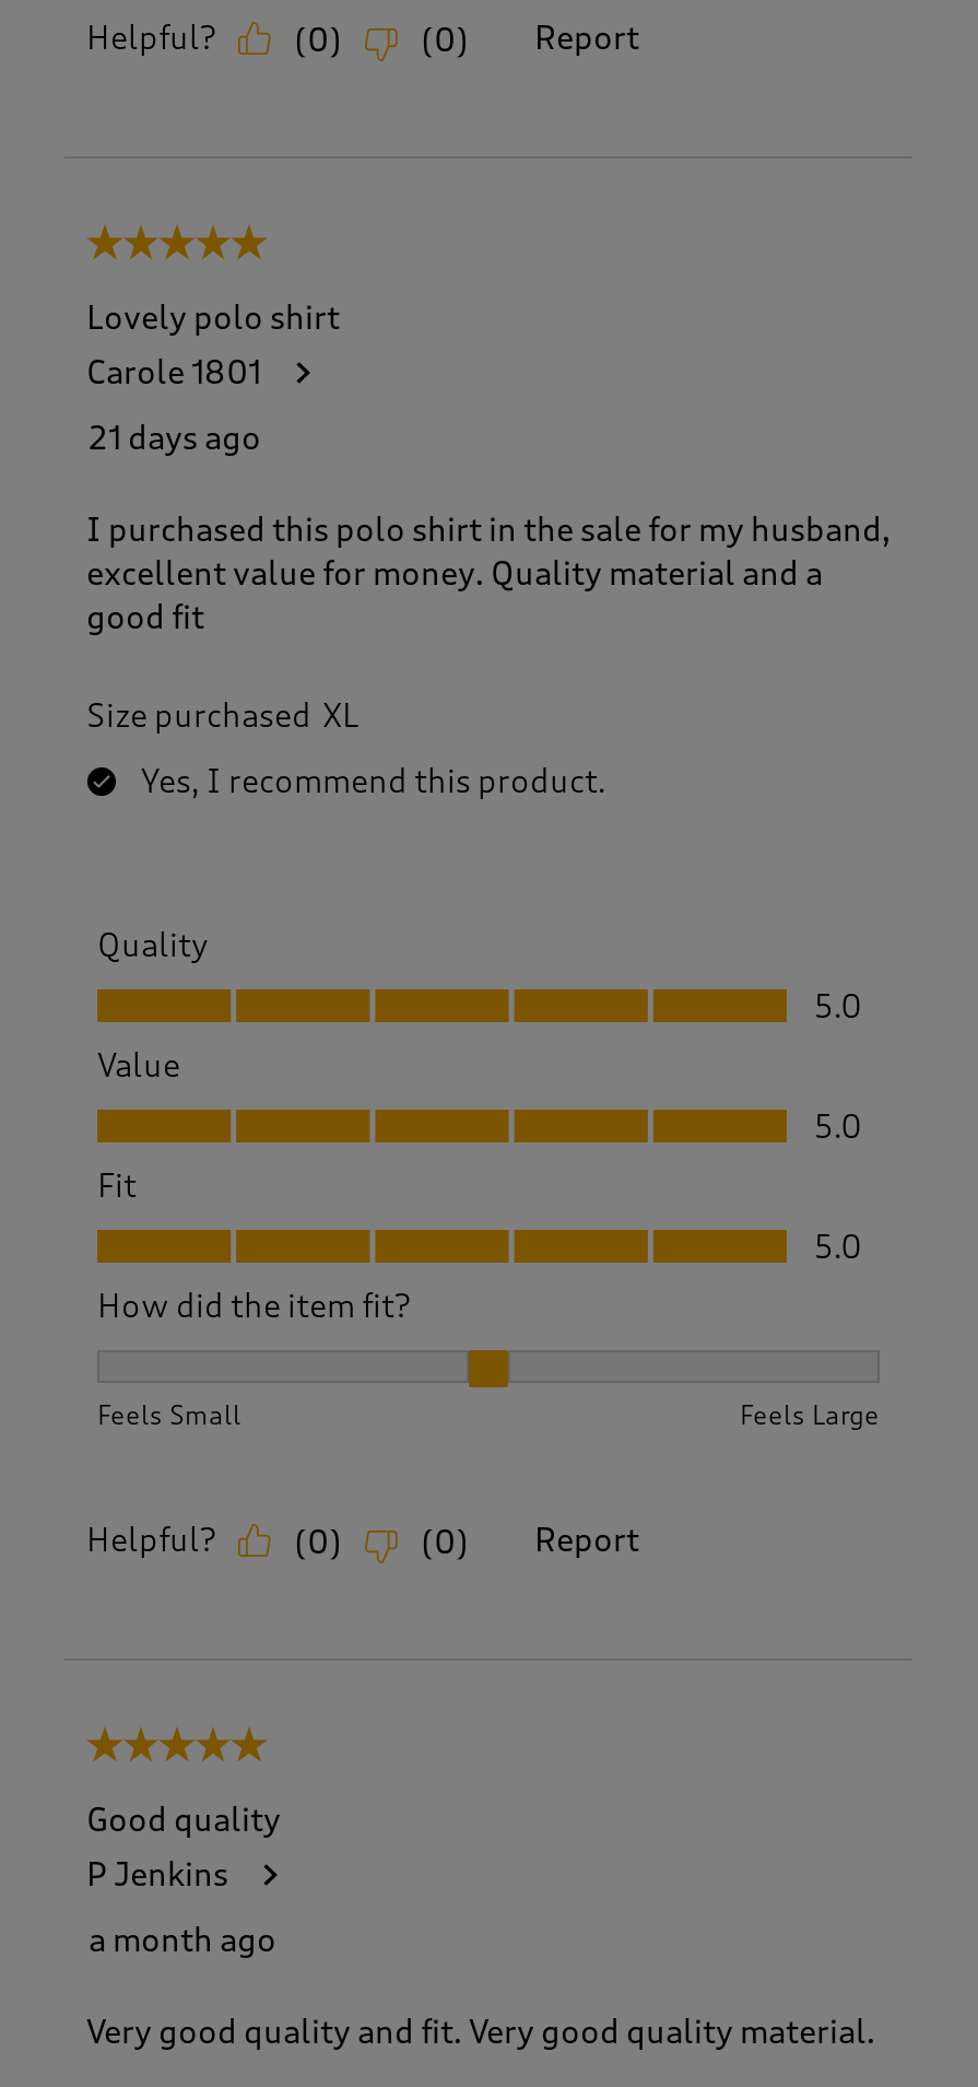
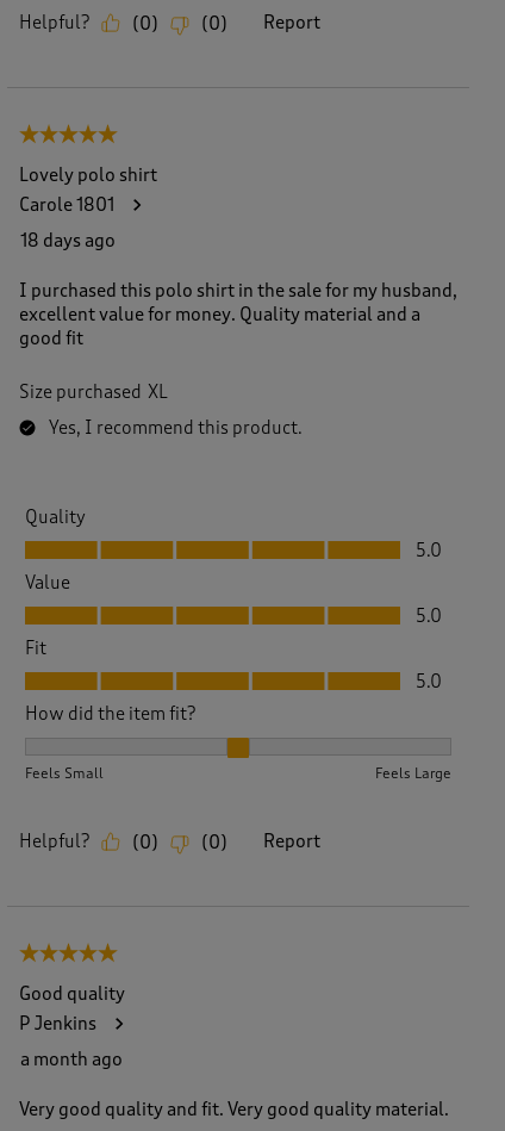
- 21 days ago
+ 18 days ago
